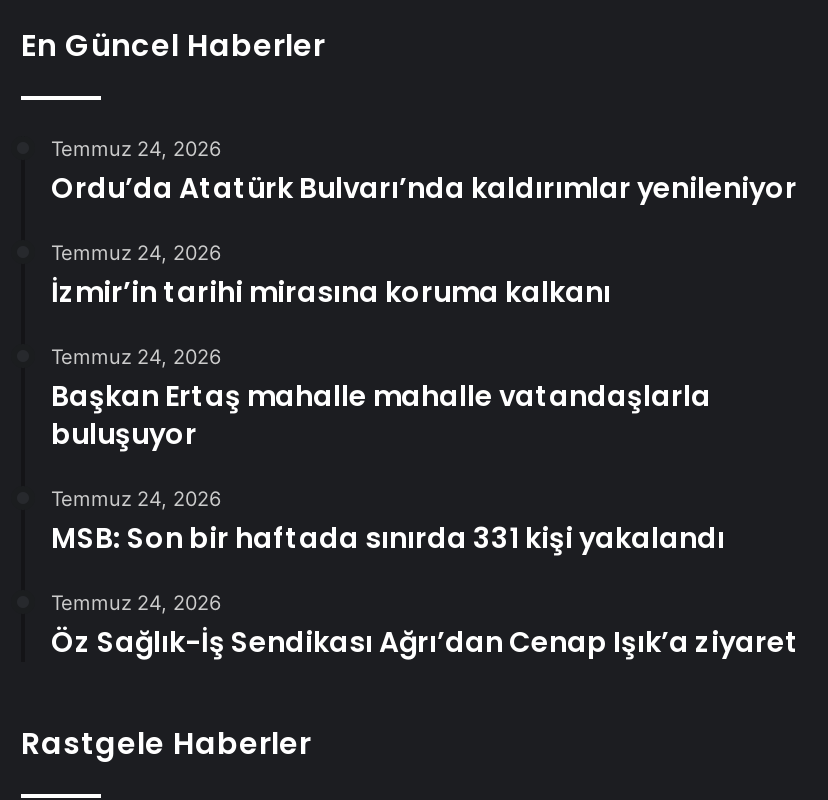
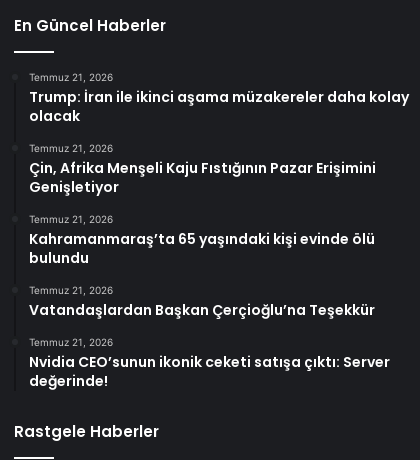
- Temmuz 24, 2026
- Ordu’da Atatürk Bulvarı’nda kaldırımlar yenileniyor
+ Temmuz 21, 2026
+ Trump: İran ile ikinci aşama müzakereler daha kolay
+ olacak

- Temmuz 24, 2026
- İzmir’in tarihi mirasına koruma kalkanı
+ Temmuz 21, 2026
+ Çin, Afrika Menşeli Kaju Fıstığının Pazar Erişimini
+ Genişletiyor

- Temmuz 24, 2026
- Başkan Ertaş mahalle mahalle vatandaşlarla
- buluşuyor
+ Temmuz 21, 2026
+ Kahramanmaraş’ta 65 yaşındaki kişi evinde ölü
+ bulundu

- Temmuz 24, 2026
- MSB: Son bir haftada sınırda 331 kişi yakalandı
+ Temmuz 21, 2026
+ Vatandaşlardan Başkan Çerçioğlu’na Teşekkür

- Temmuz 24, 2026
- Öz Sağlık-İş Sendikası Ağrı’dan Cenap Işık’a ziyaret
+ Temmuz 21, 2026
+ Nvidia CEO’sunun ikonik ceketi satışa çıktı: Server
+ değerinde!
